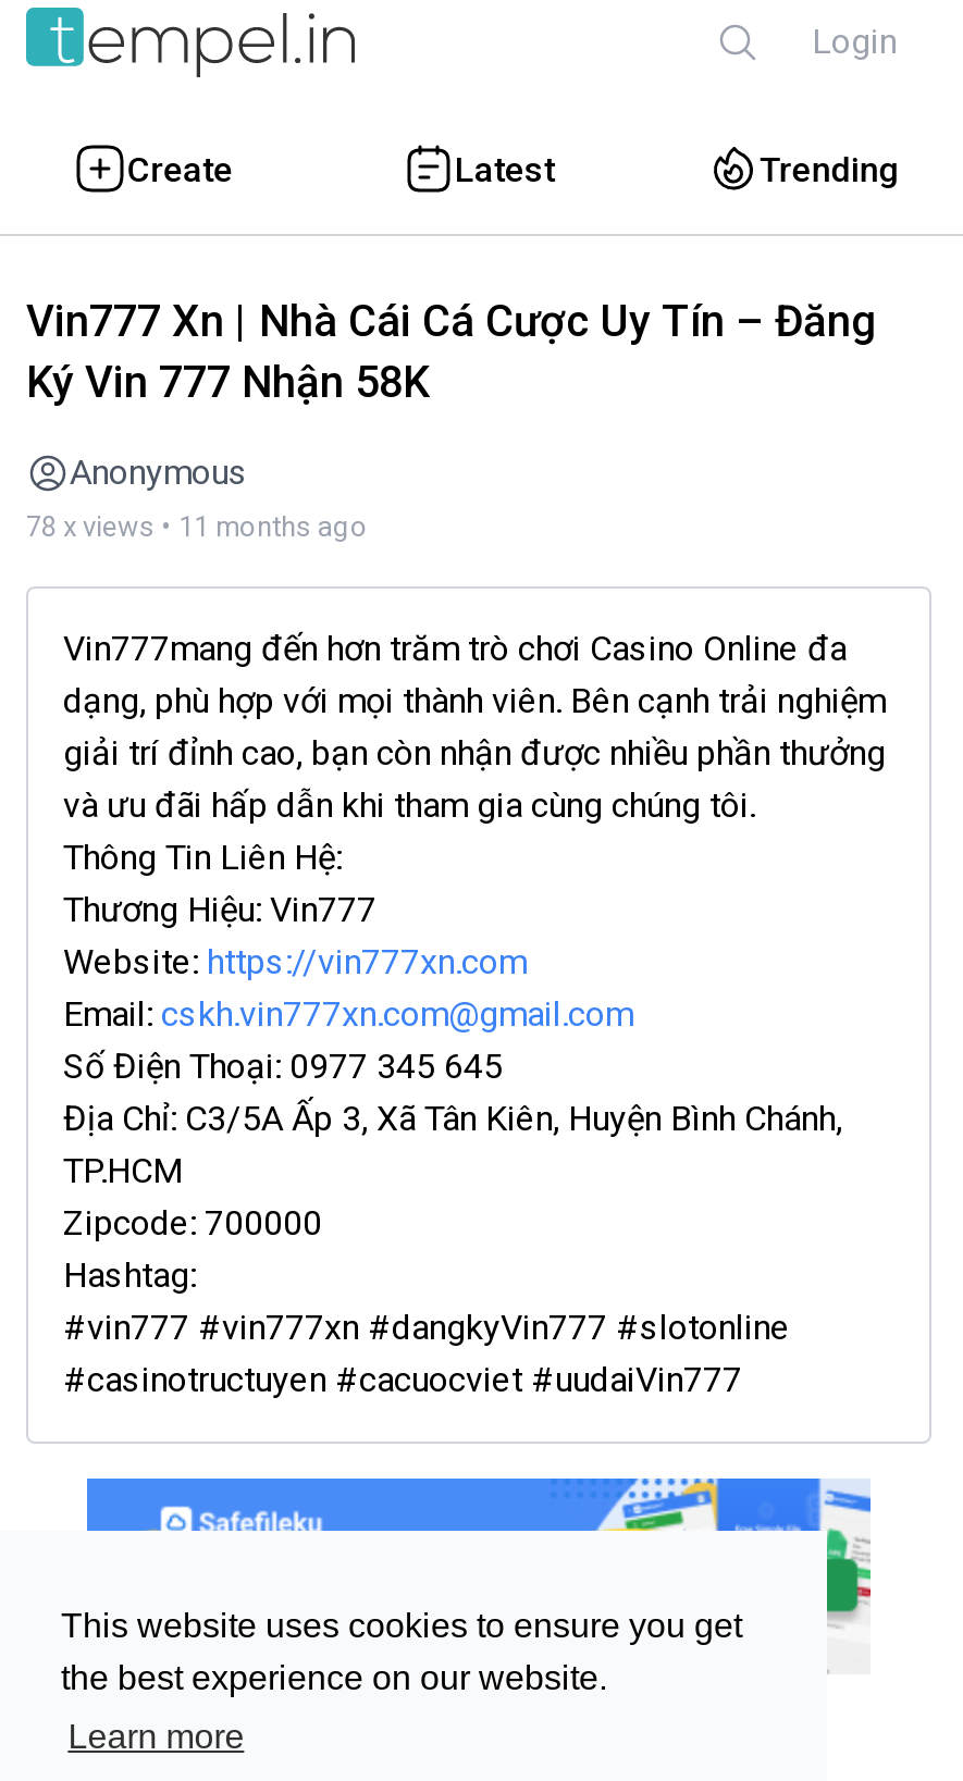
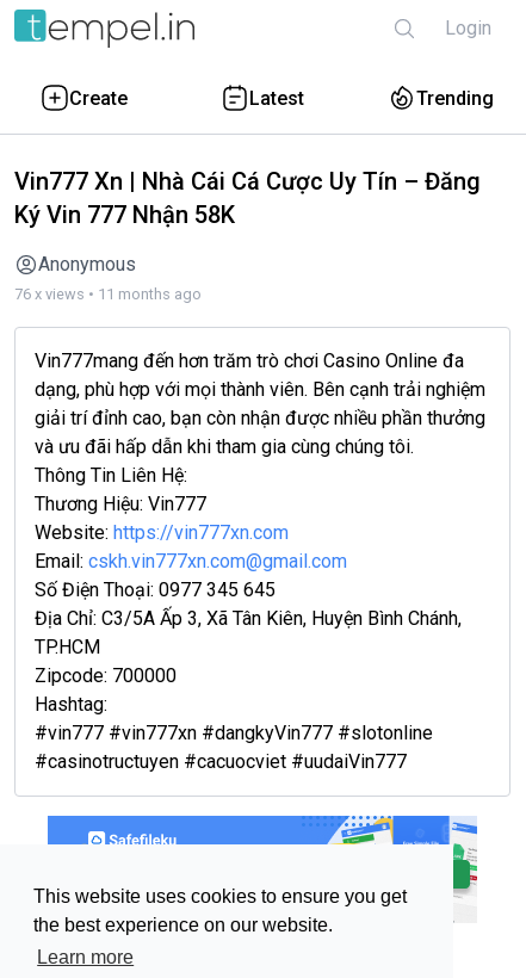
- 78 x views • 11 months ago
+ 76 x views • 11 months ago
